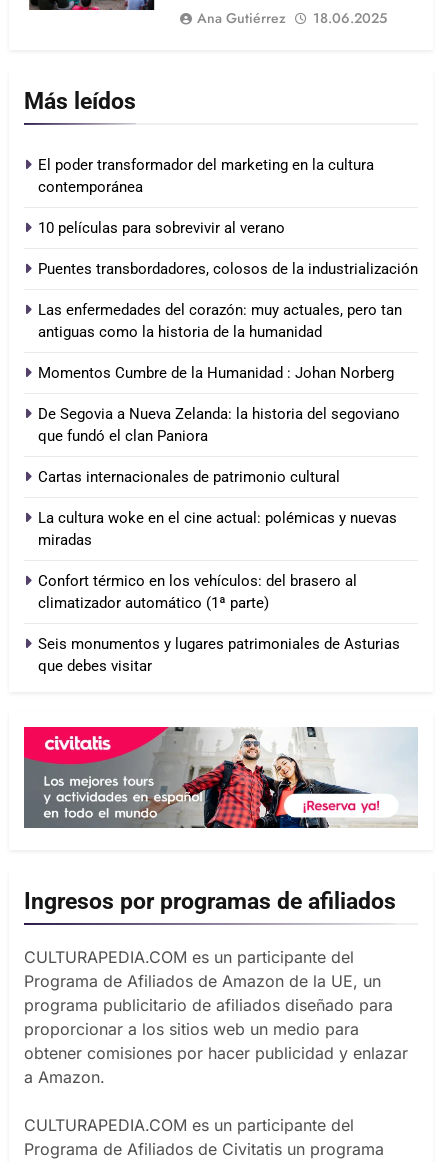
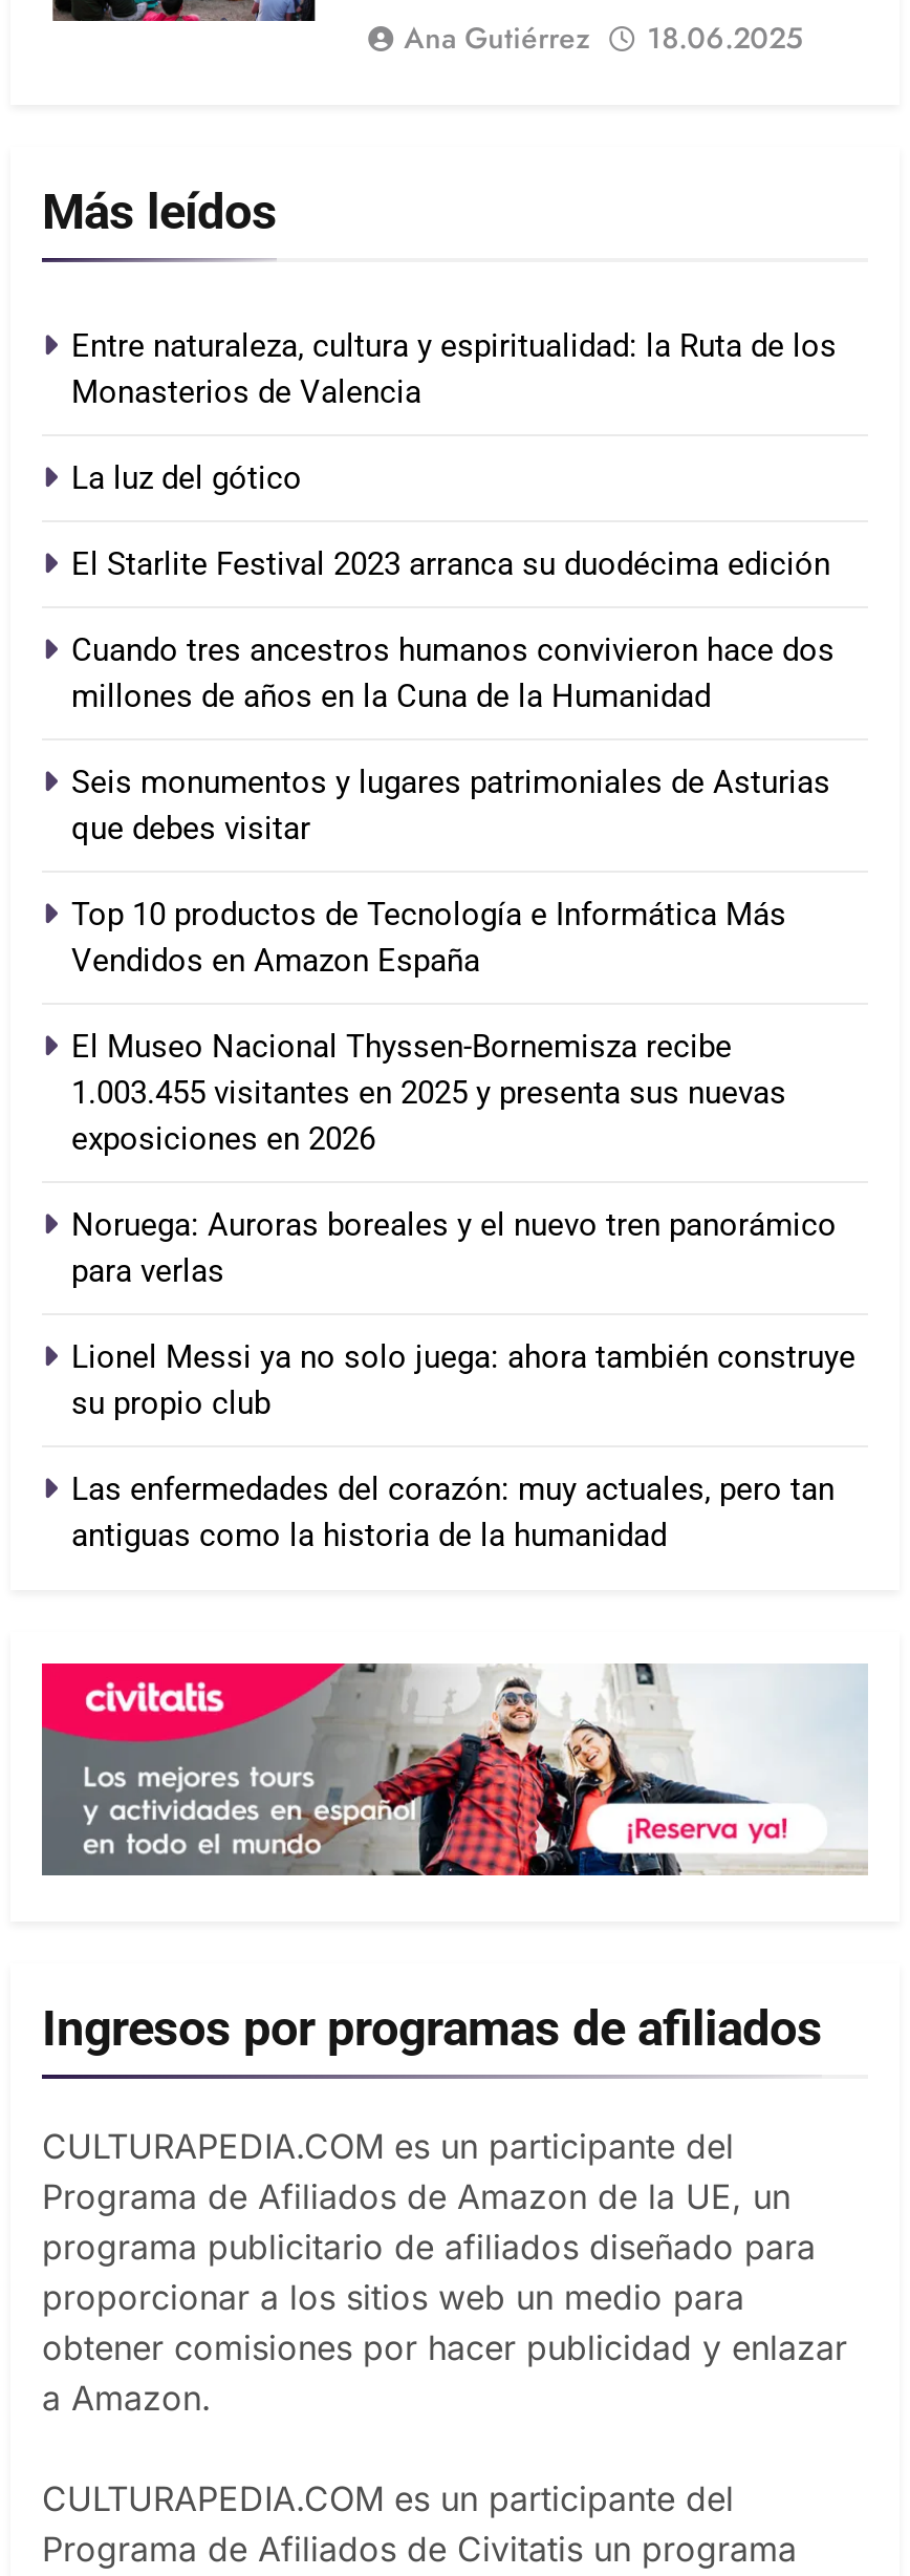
- El poder transformador del marketing en la cultura
- contemporánea
- 10 películas para sobrevivir al verano
- Puentes transbordadores, colosos de la industrialización
+ Entre naturaleza, cultura y espiritualidad: la Ruta de los
+ Monasterios de Valencia
+ La luz del gótico
+ El Starlite Festival 2023 arranca su duodécima edición
+ Cuando tres ancestros humanos convivieron hace dos
+ millones de años en la Cuna de la Humanidad
+ Top 10 productos de Tecnología e Informática Más
+ Vendidos en Amazon España
+ El Museo Nacional Thyssen-Bornemisza recibe
+ 1.003.455 visitantes en 2025 y presenta sus nuevas
+ exposiciones en 2026
+ Noruega: Auroras boreales y el nuevo tren panorámico
+ para verlas
+ Lionel Messi ya no solo juega: ahora también construye
+ su propio club

moved down: Las enfermedades del corazón: muy actuales, pero tan | antiguas como la historia de la humanidad

- Momentos Cumbre de la Humanidad : Johan Norberg
- De Segovia a Nueva Zelanda: la historia del segoviano
- que fundó el clan Paniora
- Cartas internacionales de patrimonio cultural
- La cultura woke en el cine actual: polémicas y nuevas
- miradas
- Confort térmico en los vehículos: del brasero al
- climatizador automático (1ª parte)

moved up: Seis monumentos y lugares patrimoniales de Asturias | que debes visitar
